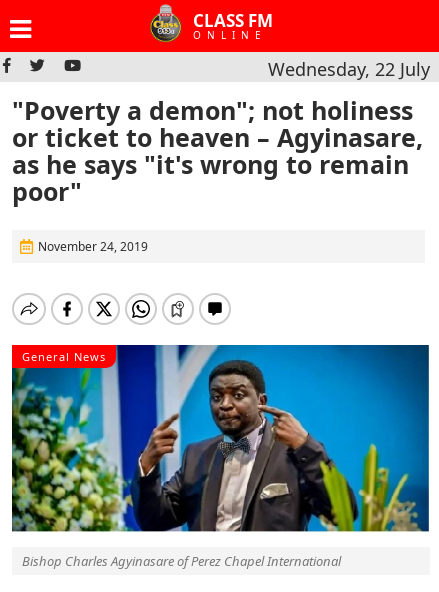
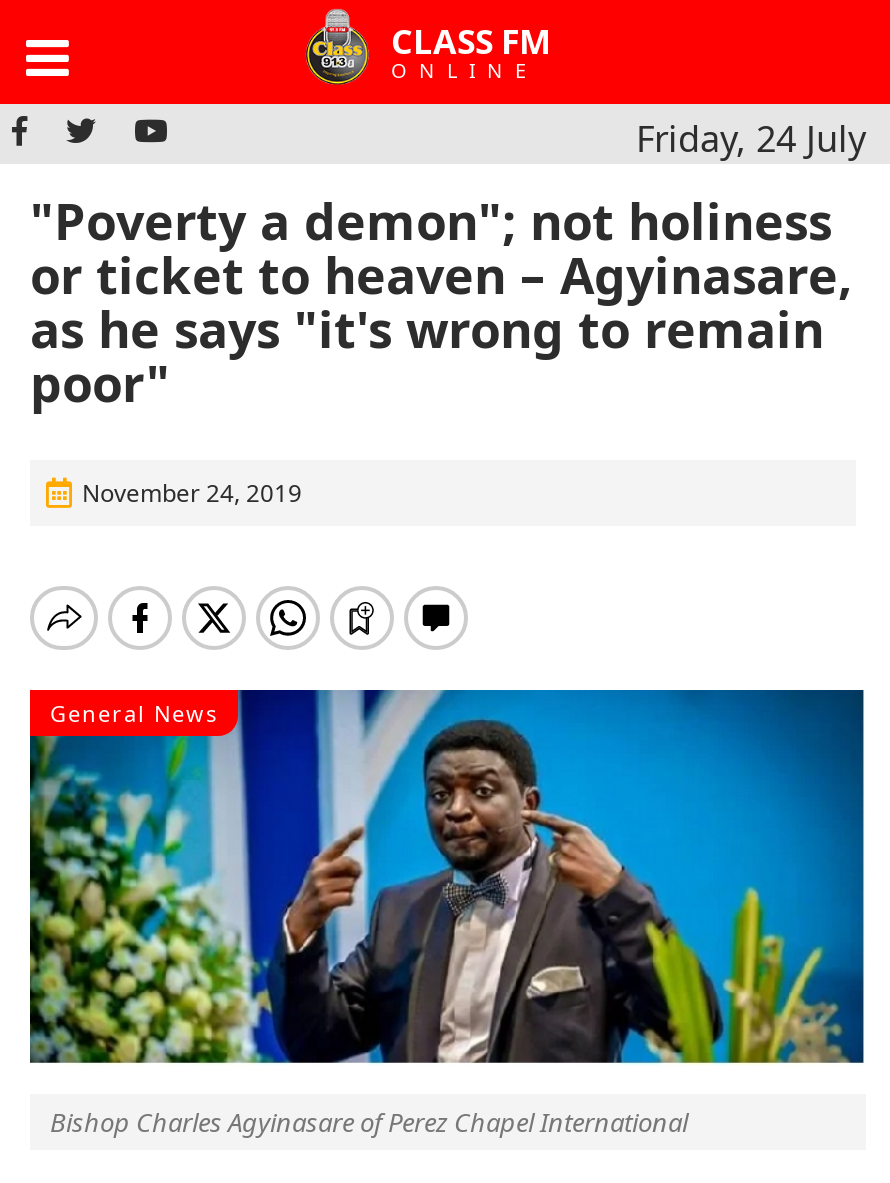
- Wednesday, 22 July
+ Friday, 24 July
